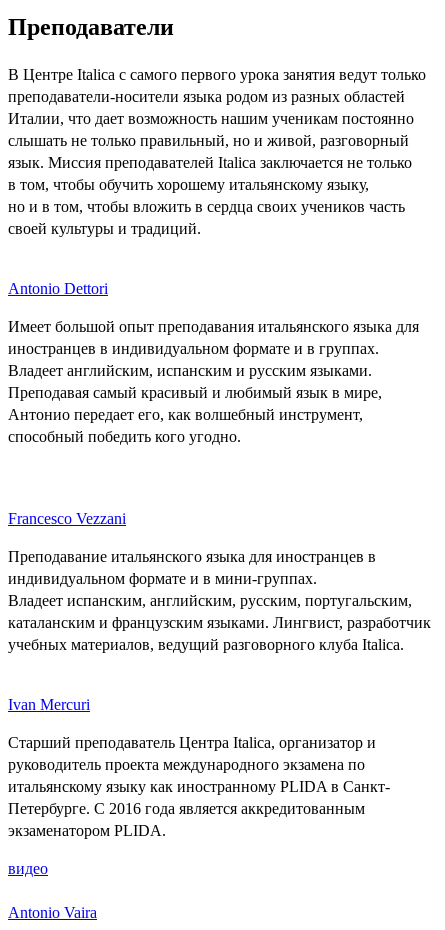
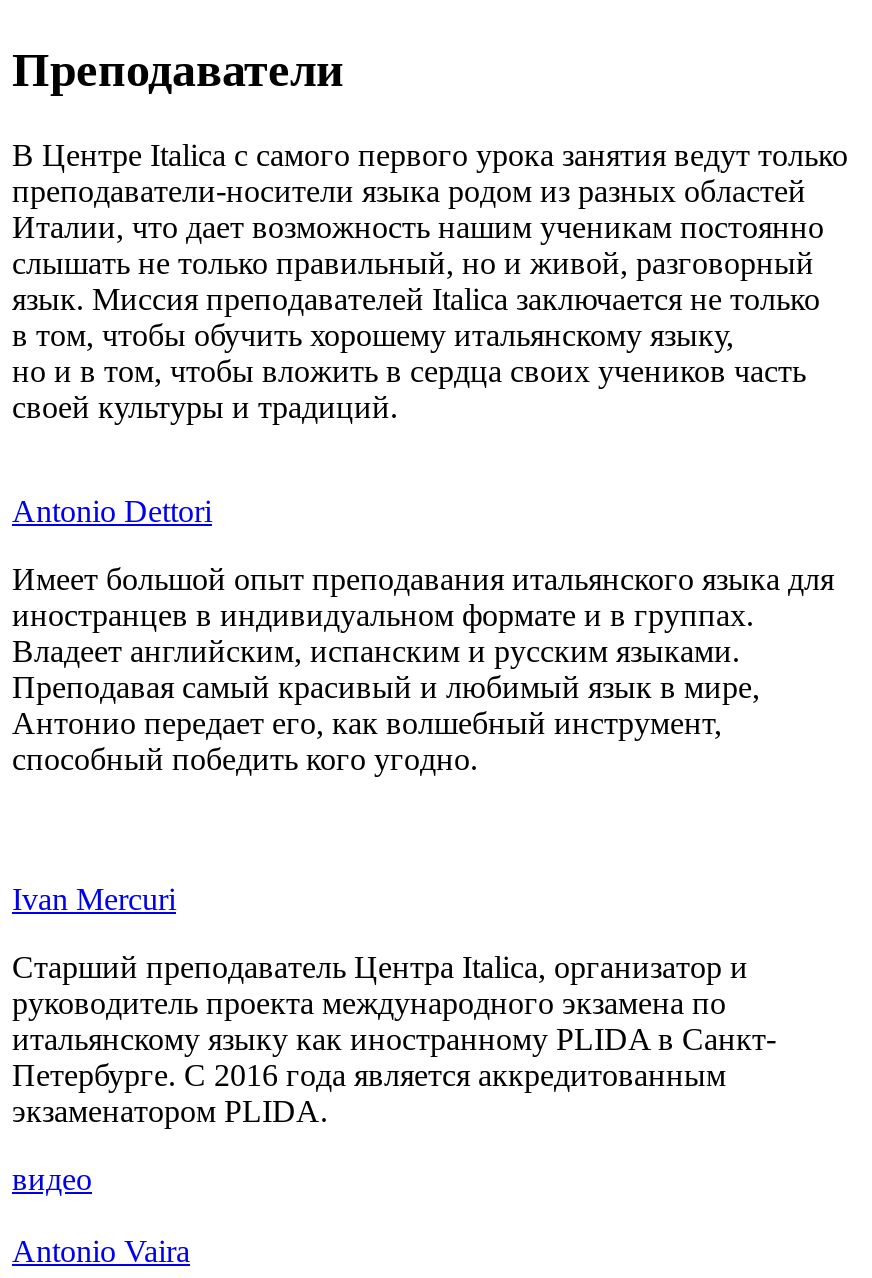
- Francesco Vezzani
- Преподавание итальянского языка для иностранцев в
- индивидуальном формате и в мини-группах.
- Владеет испанским, английским, русским, португальским,
- каталанским и французским языками. Лингвист, разработчик
- учебных материалов, ведущий разговорного клуба Italica.
